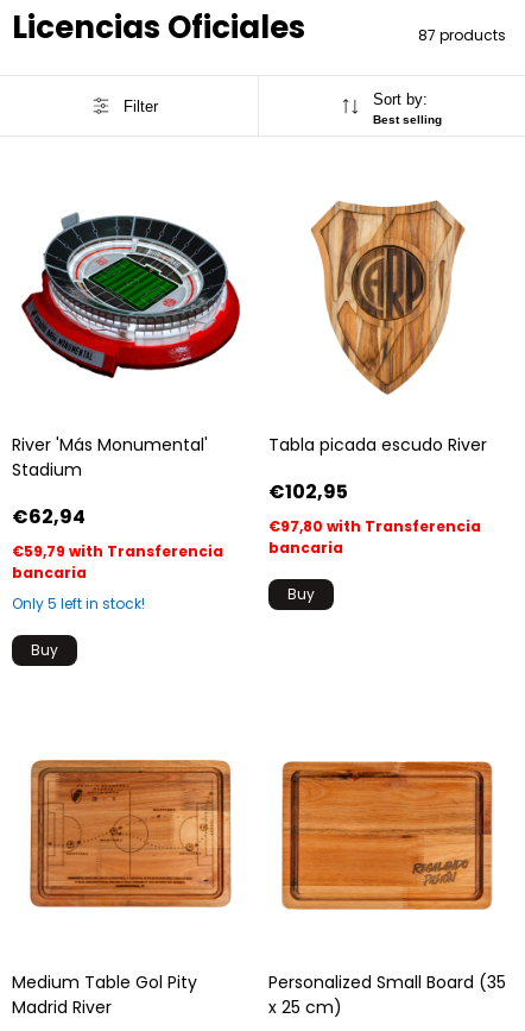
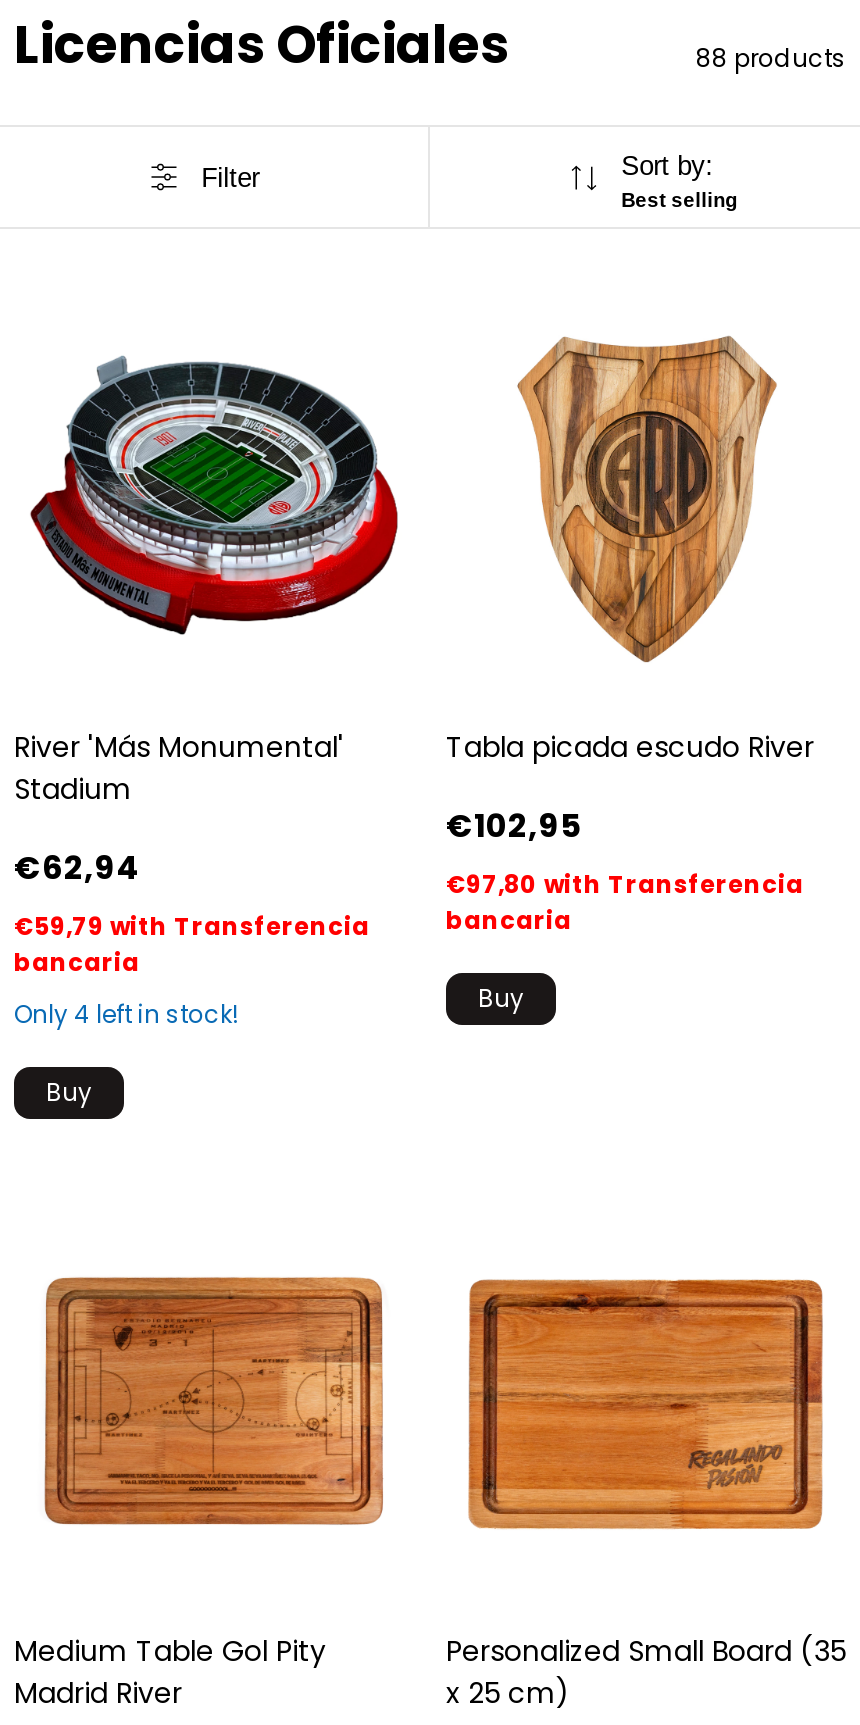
- 87 products
+ 88 products

- Only 5 left in stock!
+ Only 4 left in stock!
